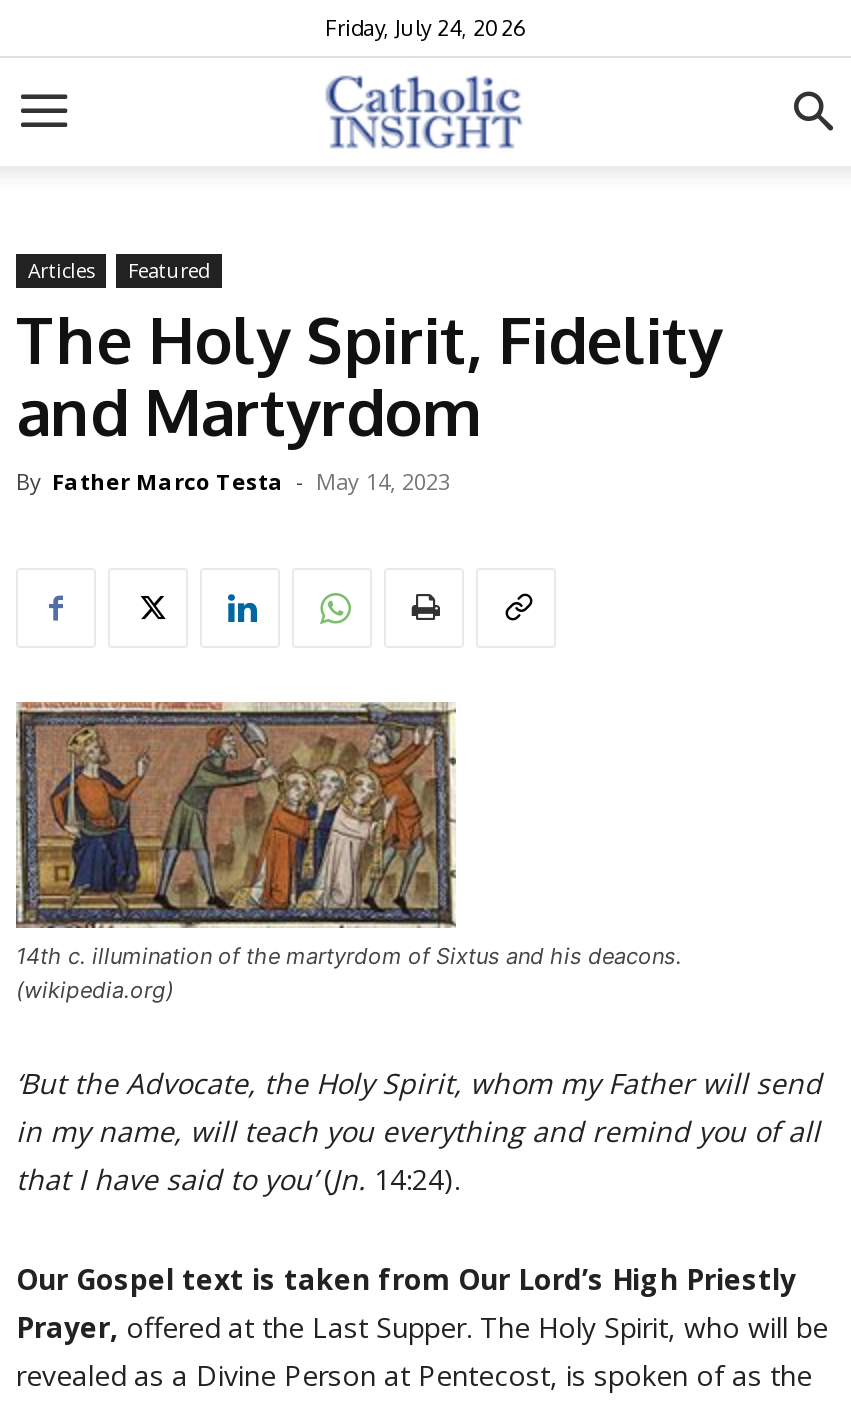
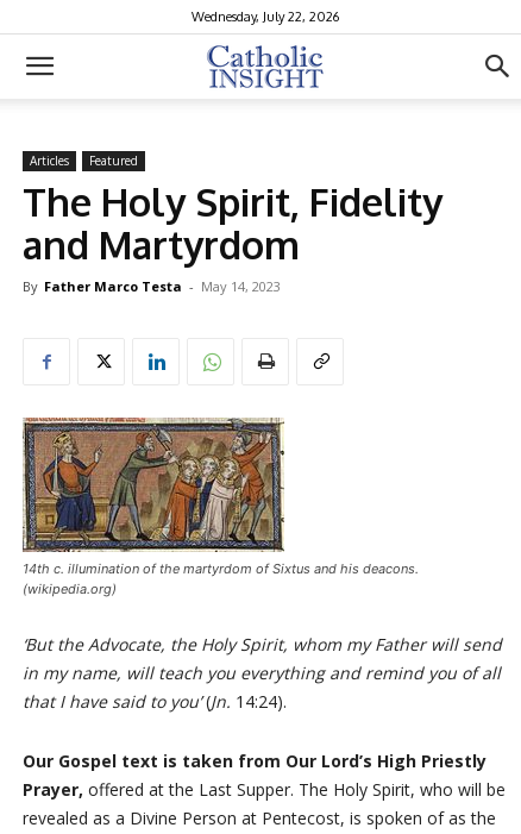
- Friday, July 24, 2026
+ Wednesday, July 22, 2026
